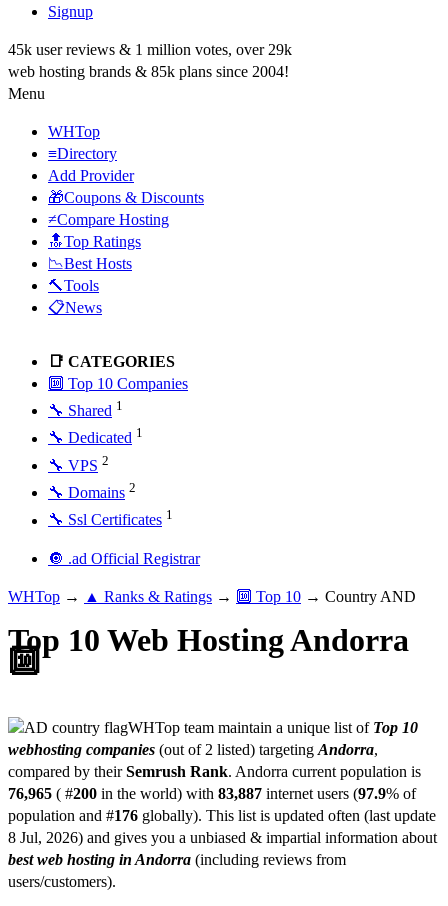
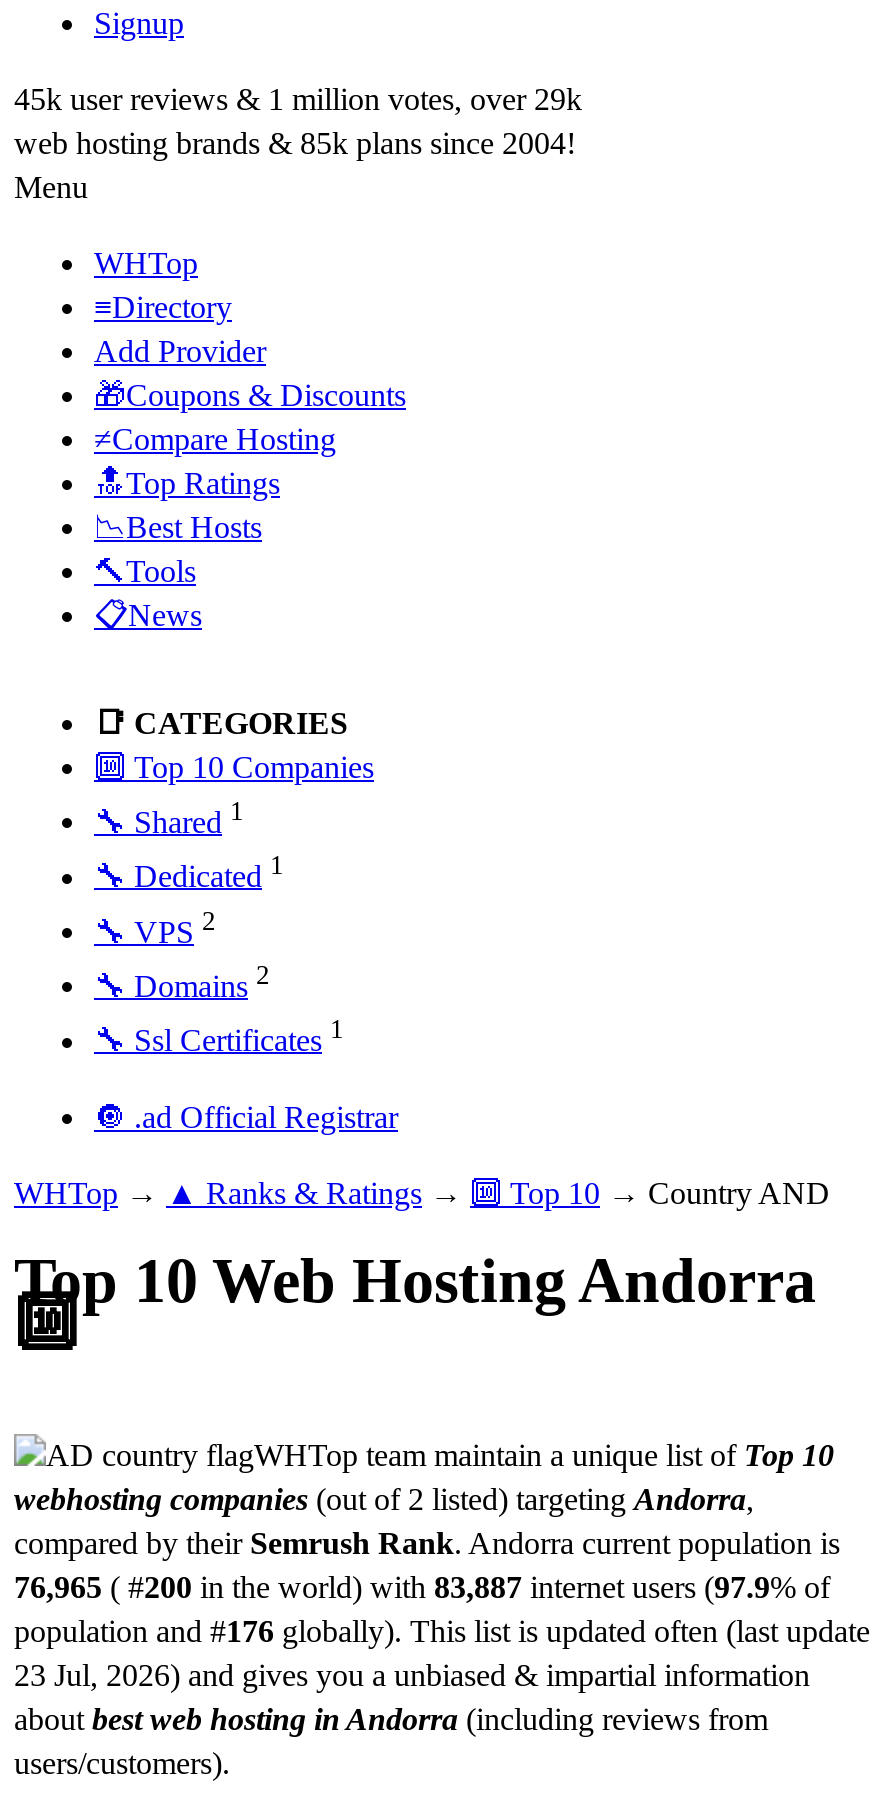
- 8 Jul, 2026) and gives you a unbiased & impartial information about
- best web hosting in Andorra (including reviews from
+ 23 Jul, 2026) and gives you a unbiased & impartial information
+ about best web hosting in Andorra (including reviews from
